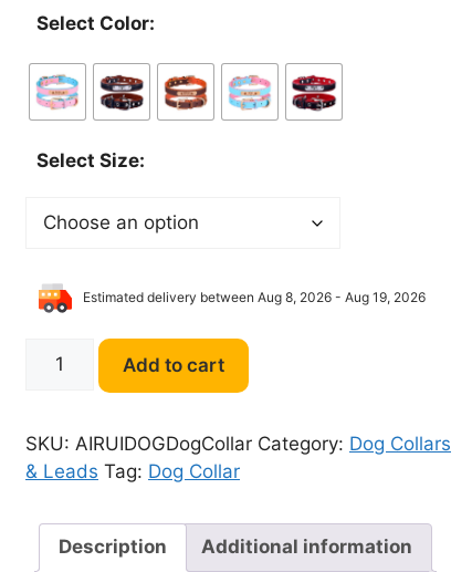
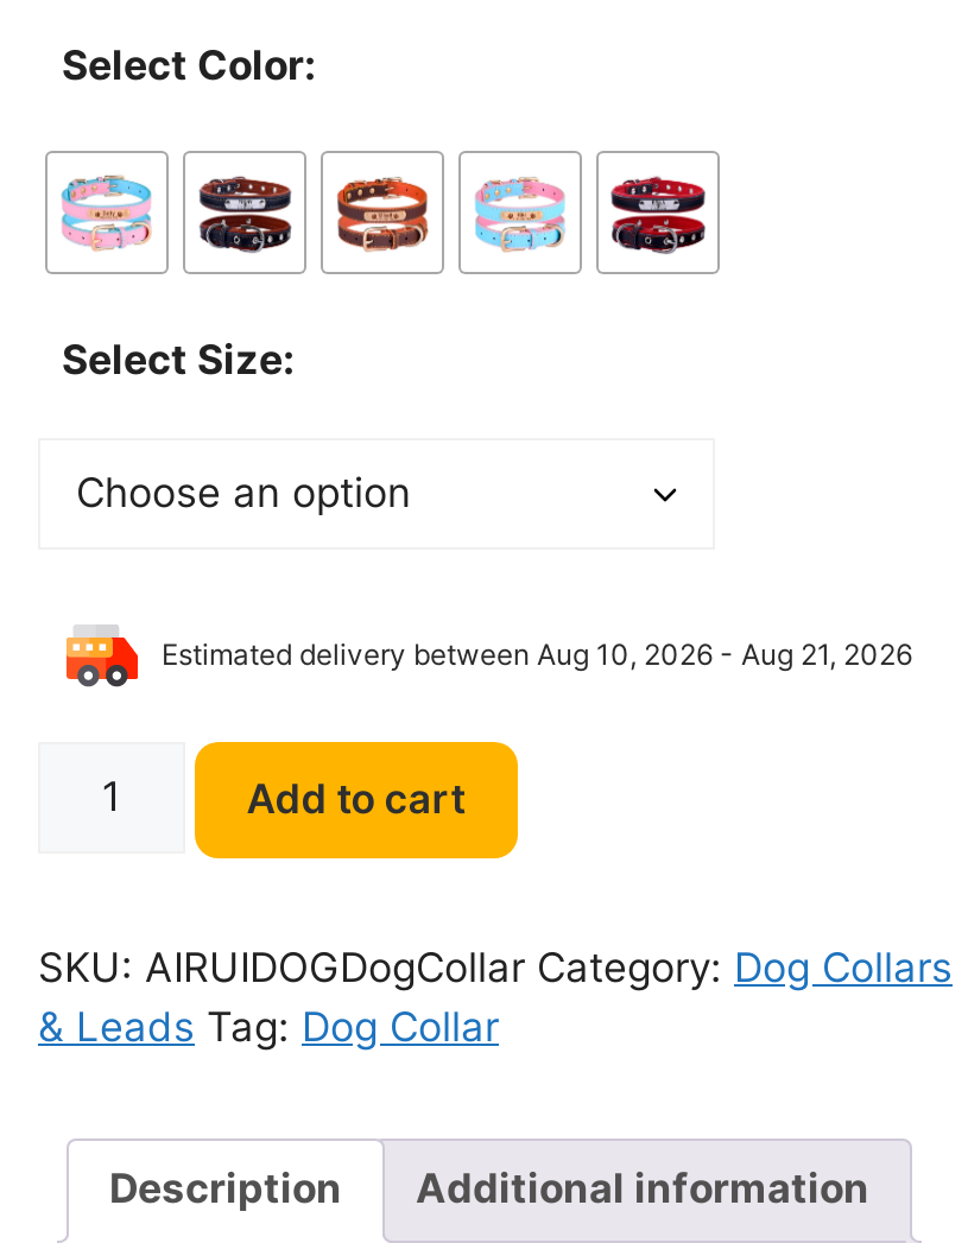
- Estimated delivery between Aug 8, 2026 - Aug 19, 2026
+ Estimated delivery between Aug 10, 2026 - Aug 21, 2026
